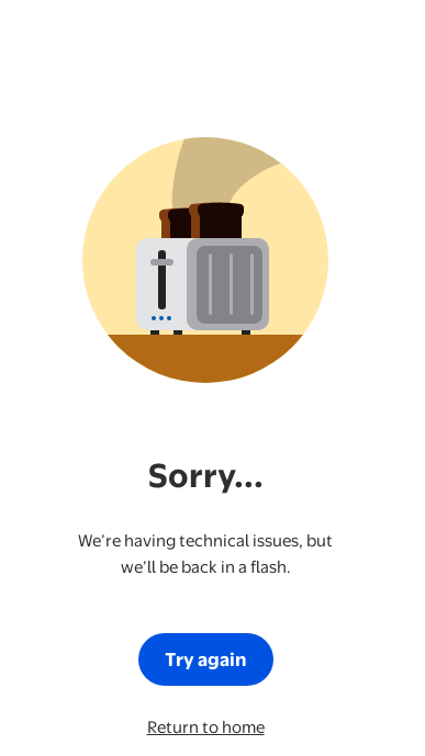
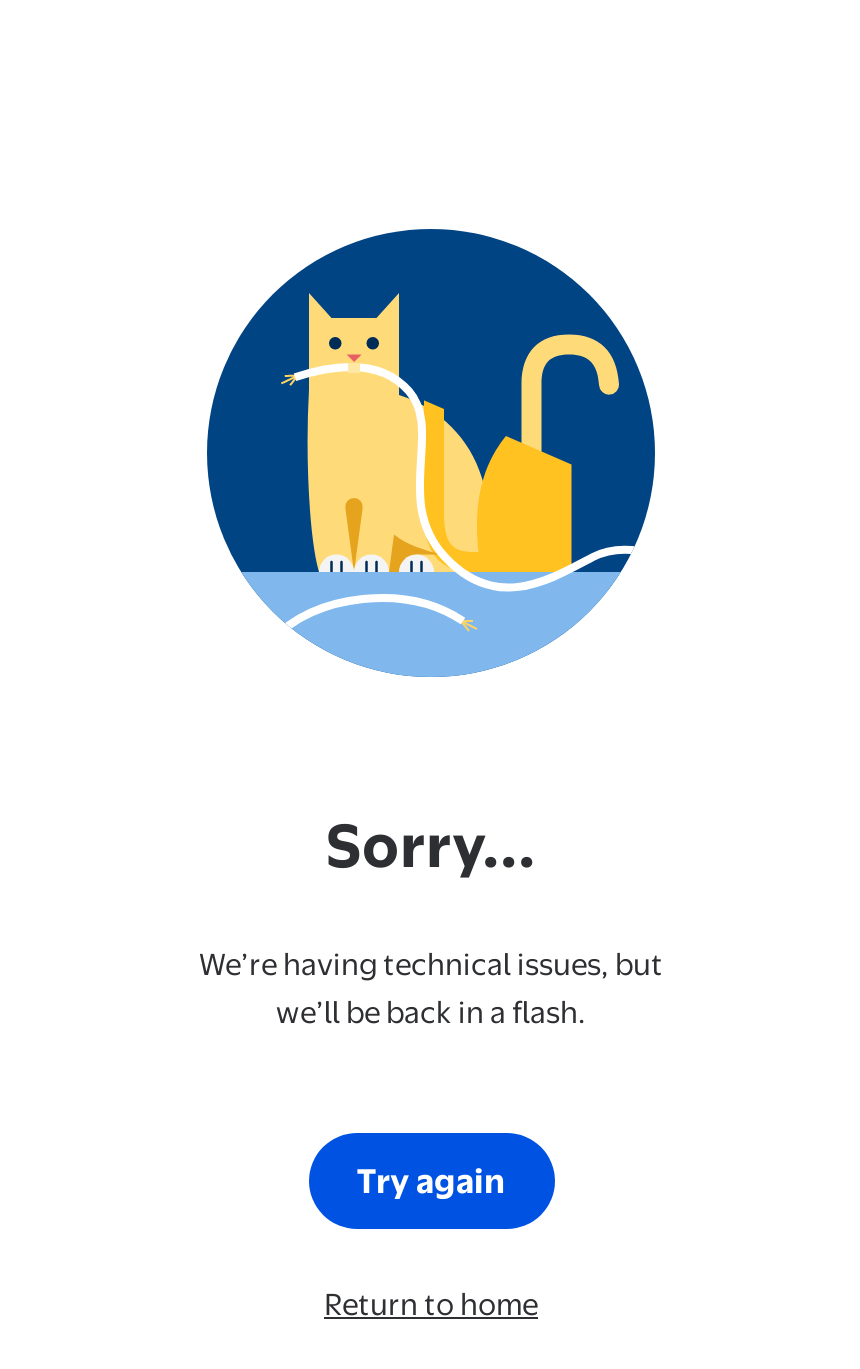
- [image]
+ [image]
